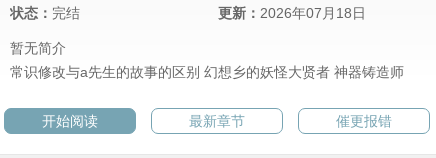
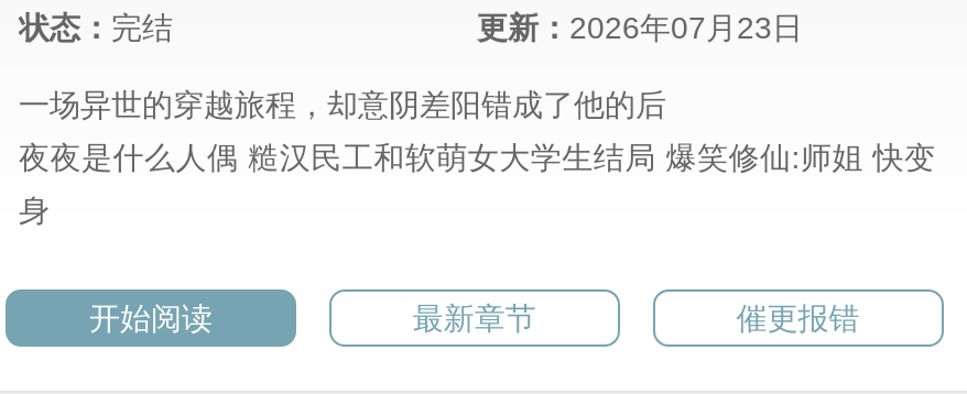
- 更新：2026年07月18日
- 暂无简介
- 常识修改与a先生的故事的区别 幻想乡的妖怪大贤者 神器铸造师
+ 更新：2026年07月23日
+ 一场异世的穿越旅程，却意阴差阳错成了他的后
+ 夜夜是什么人偶 糙汉民工和软萌女大学生结局 爆笑修仙:师姐 快变
+ 身
